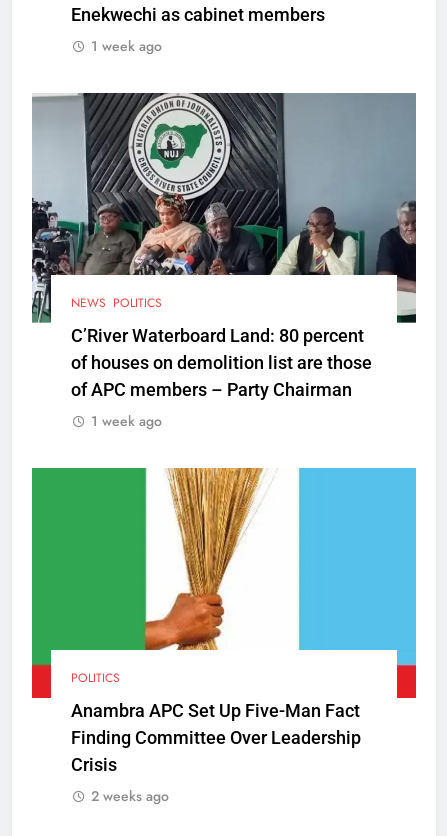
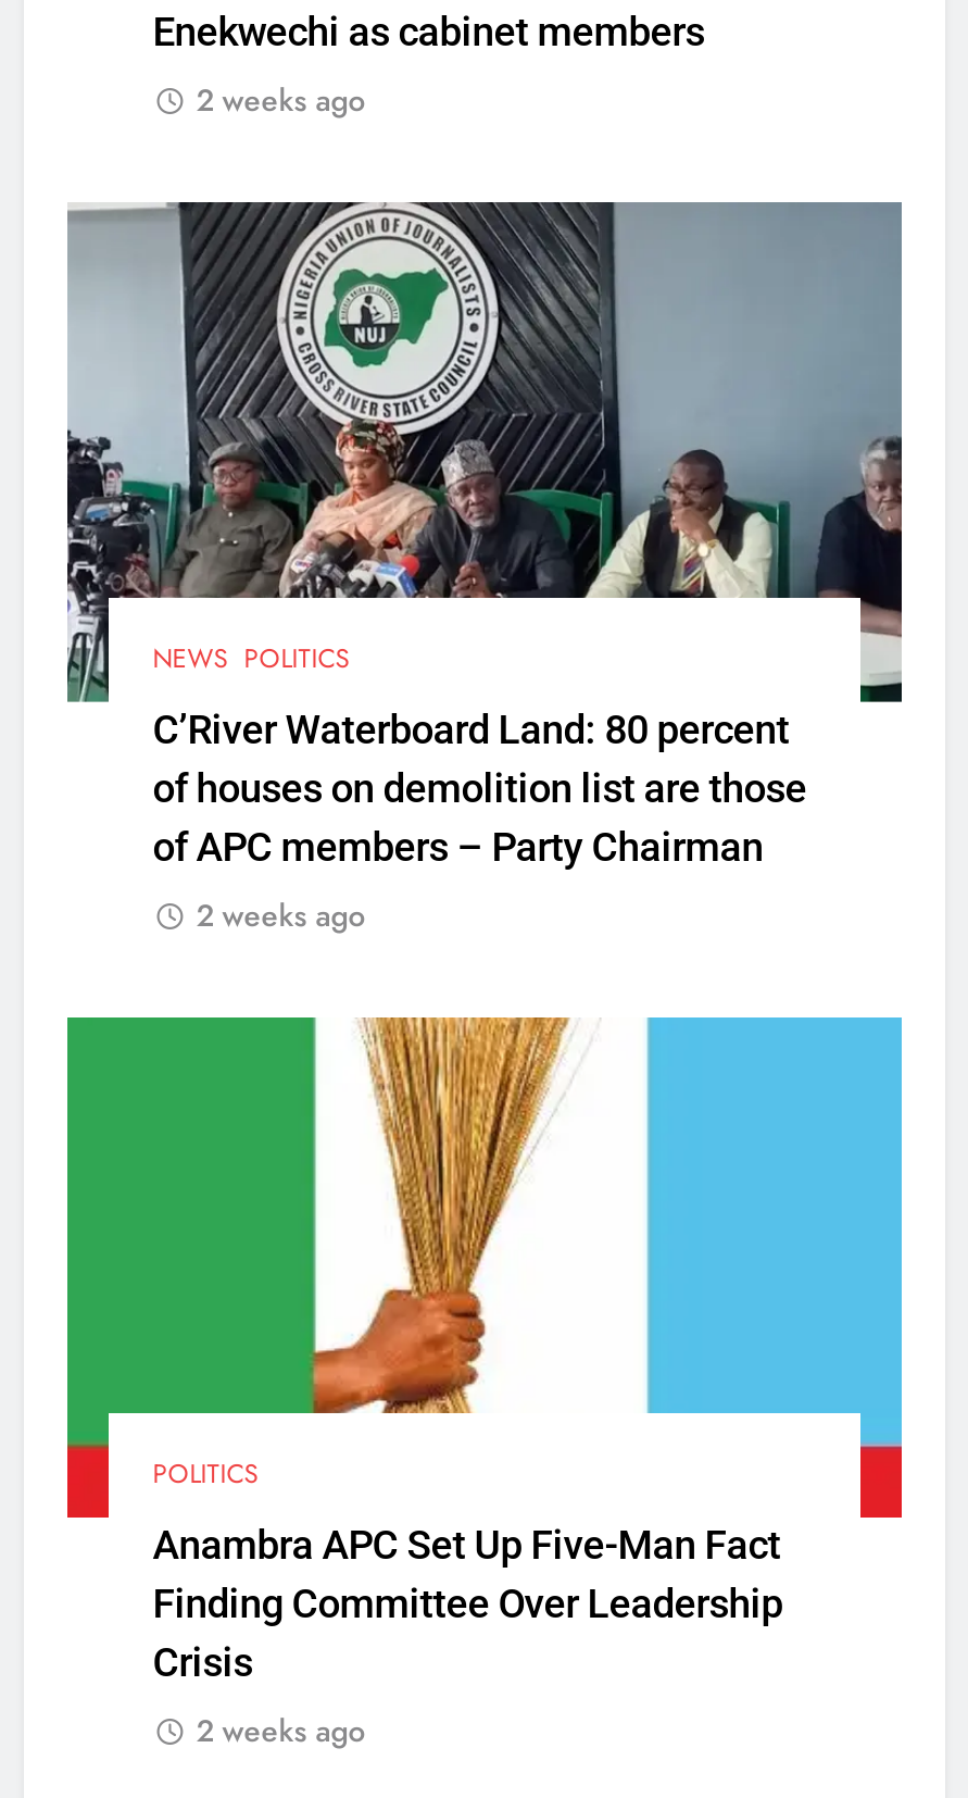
- 1 week ago
+ 2 weeks ago

- 1 week ago
+ 2 weeks ago
